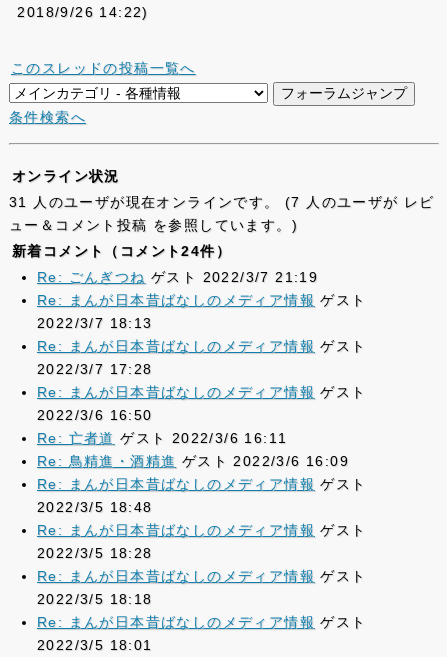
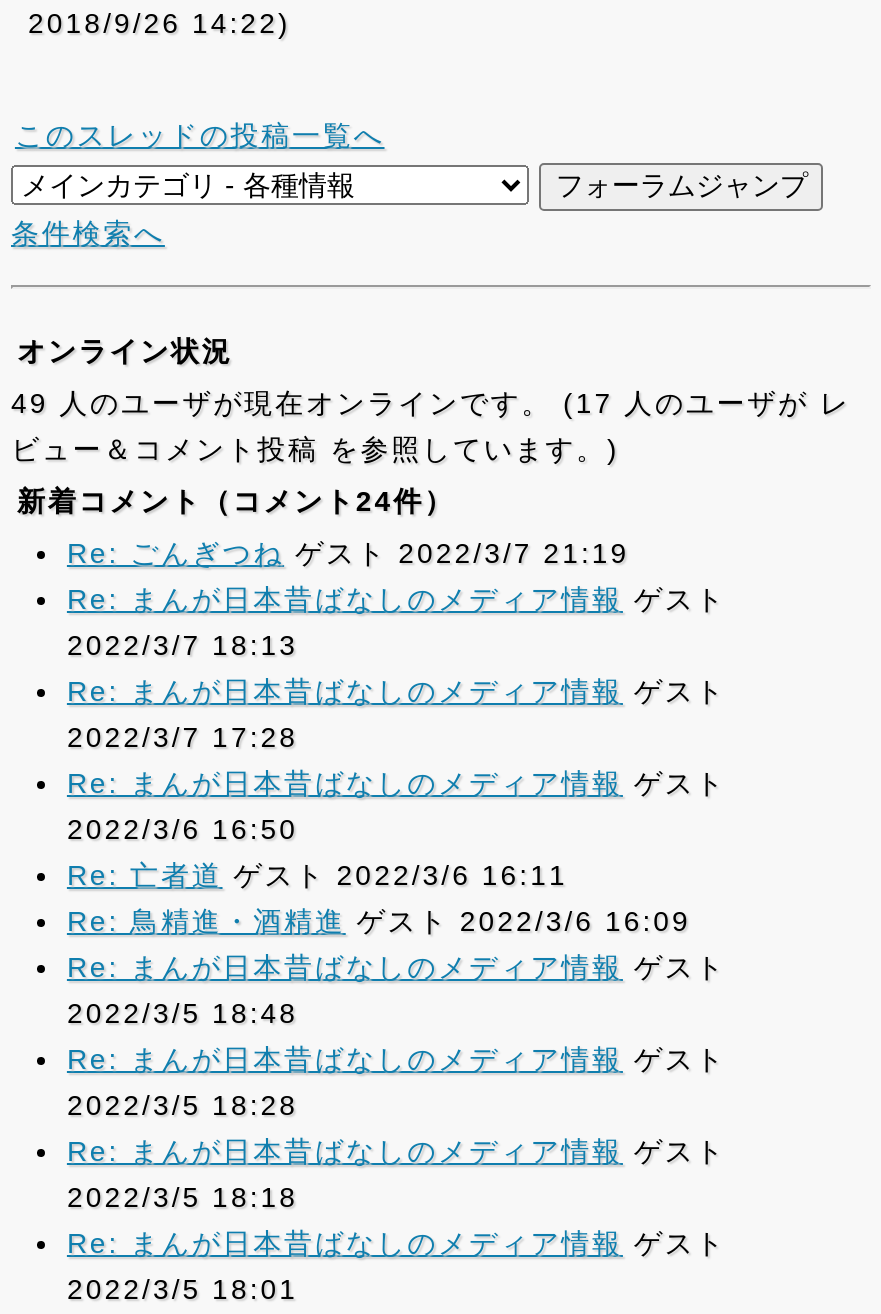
- 31 人のユーザが現在オンラインです。 (7 人のユーザが レビ
- ュー＆コメント投稿 を参照しています。)
+ 49 人のユーザが現在オンラインです。 (17 人のユーザが レ
+ ビュー＆コメント投稿 を参照しています。)
